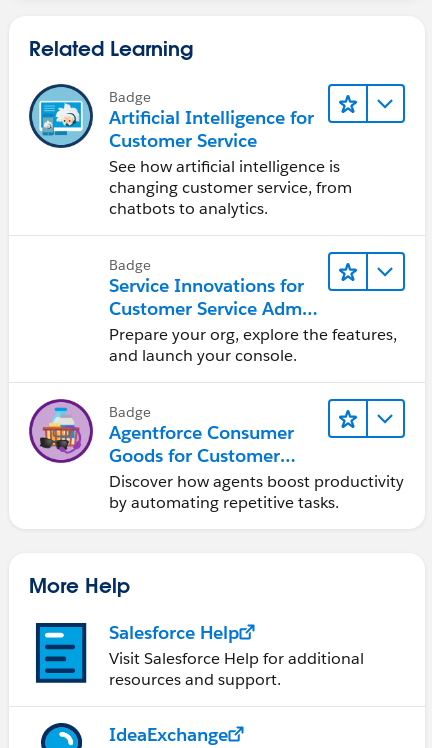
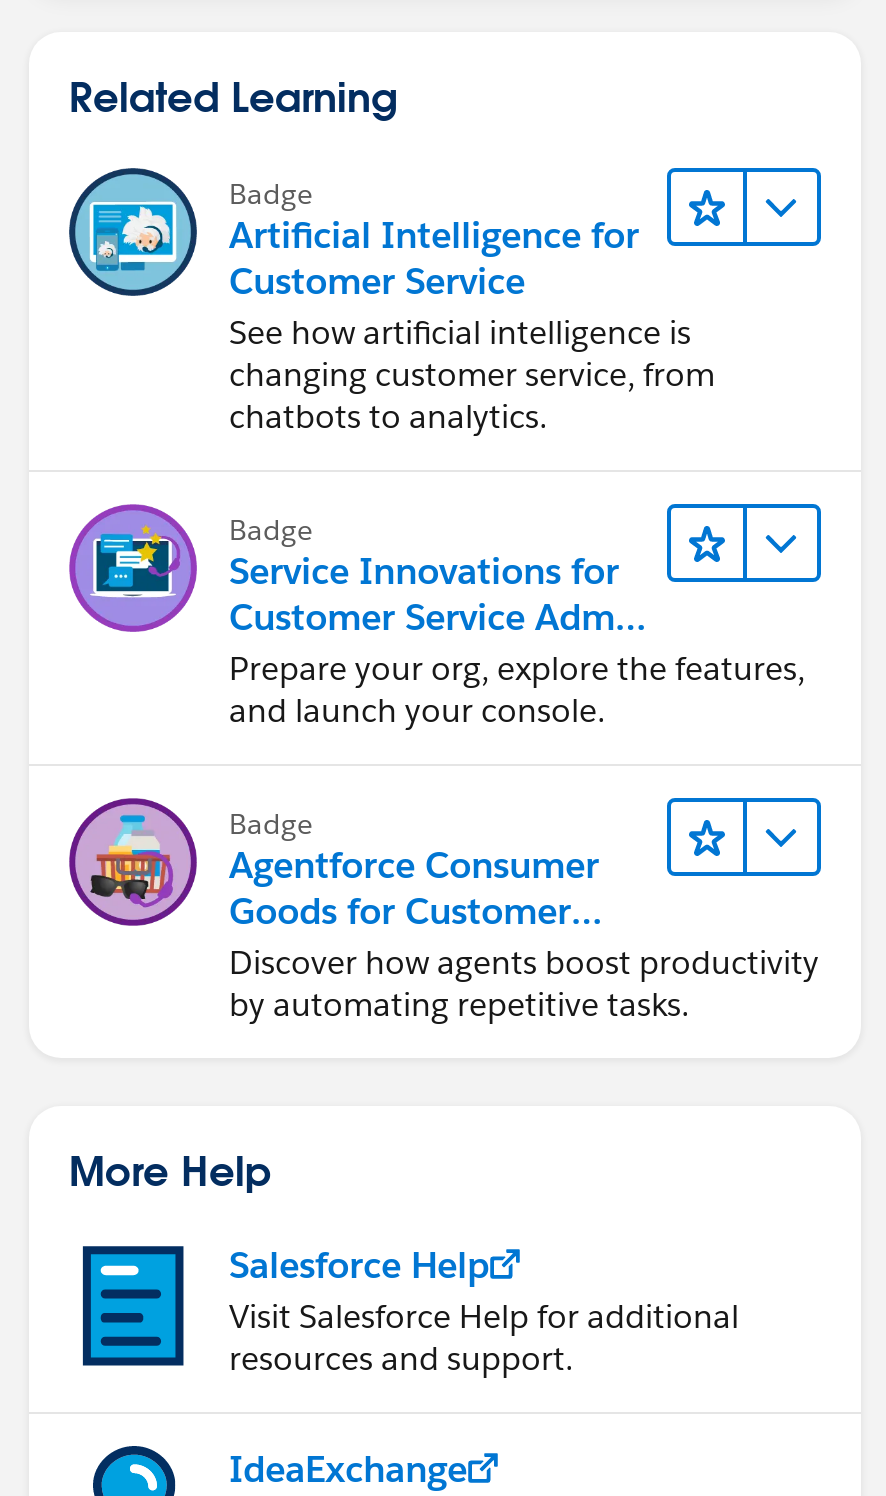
+ [image]
